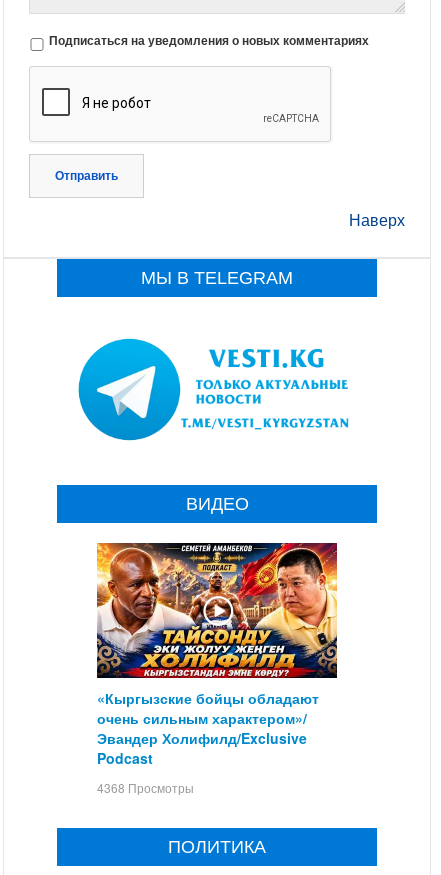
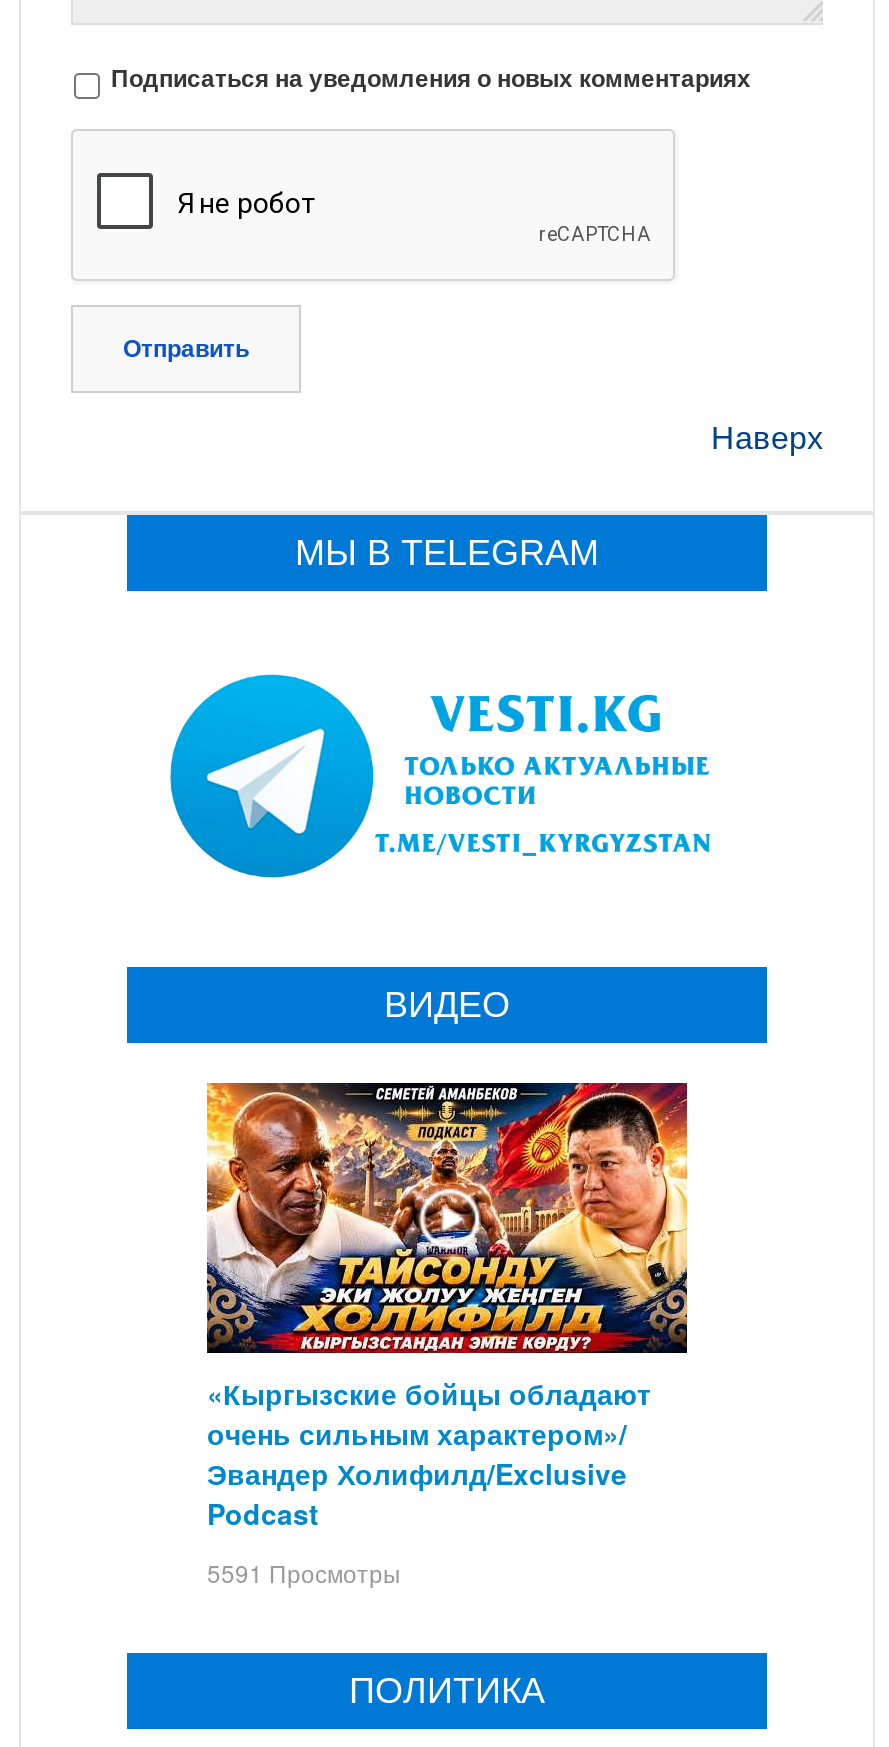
- 4368 Просмотры
+ 5591 Просмотры
